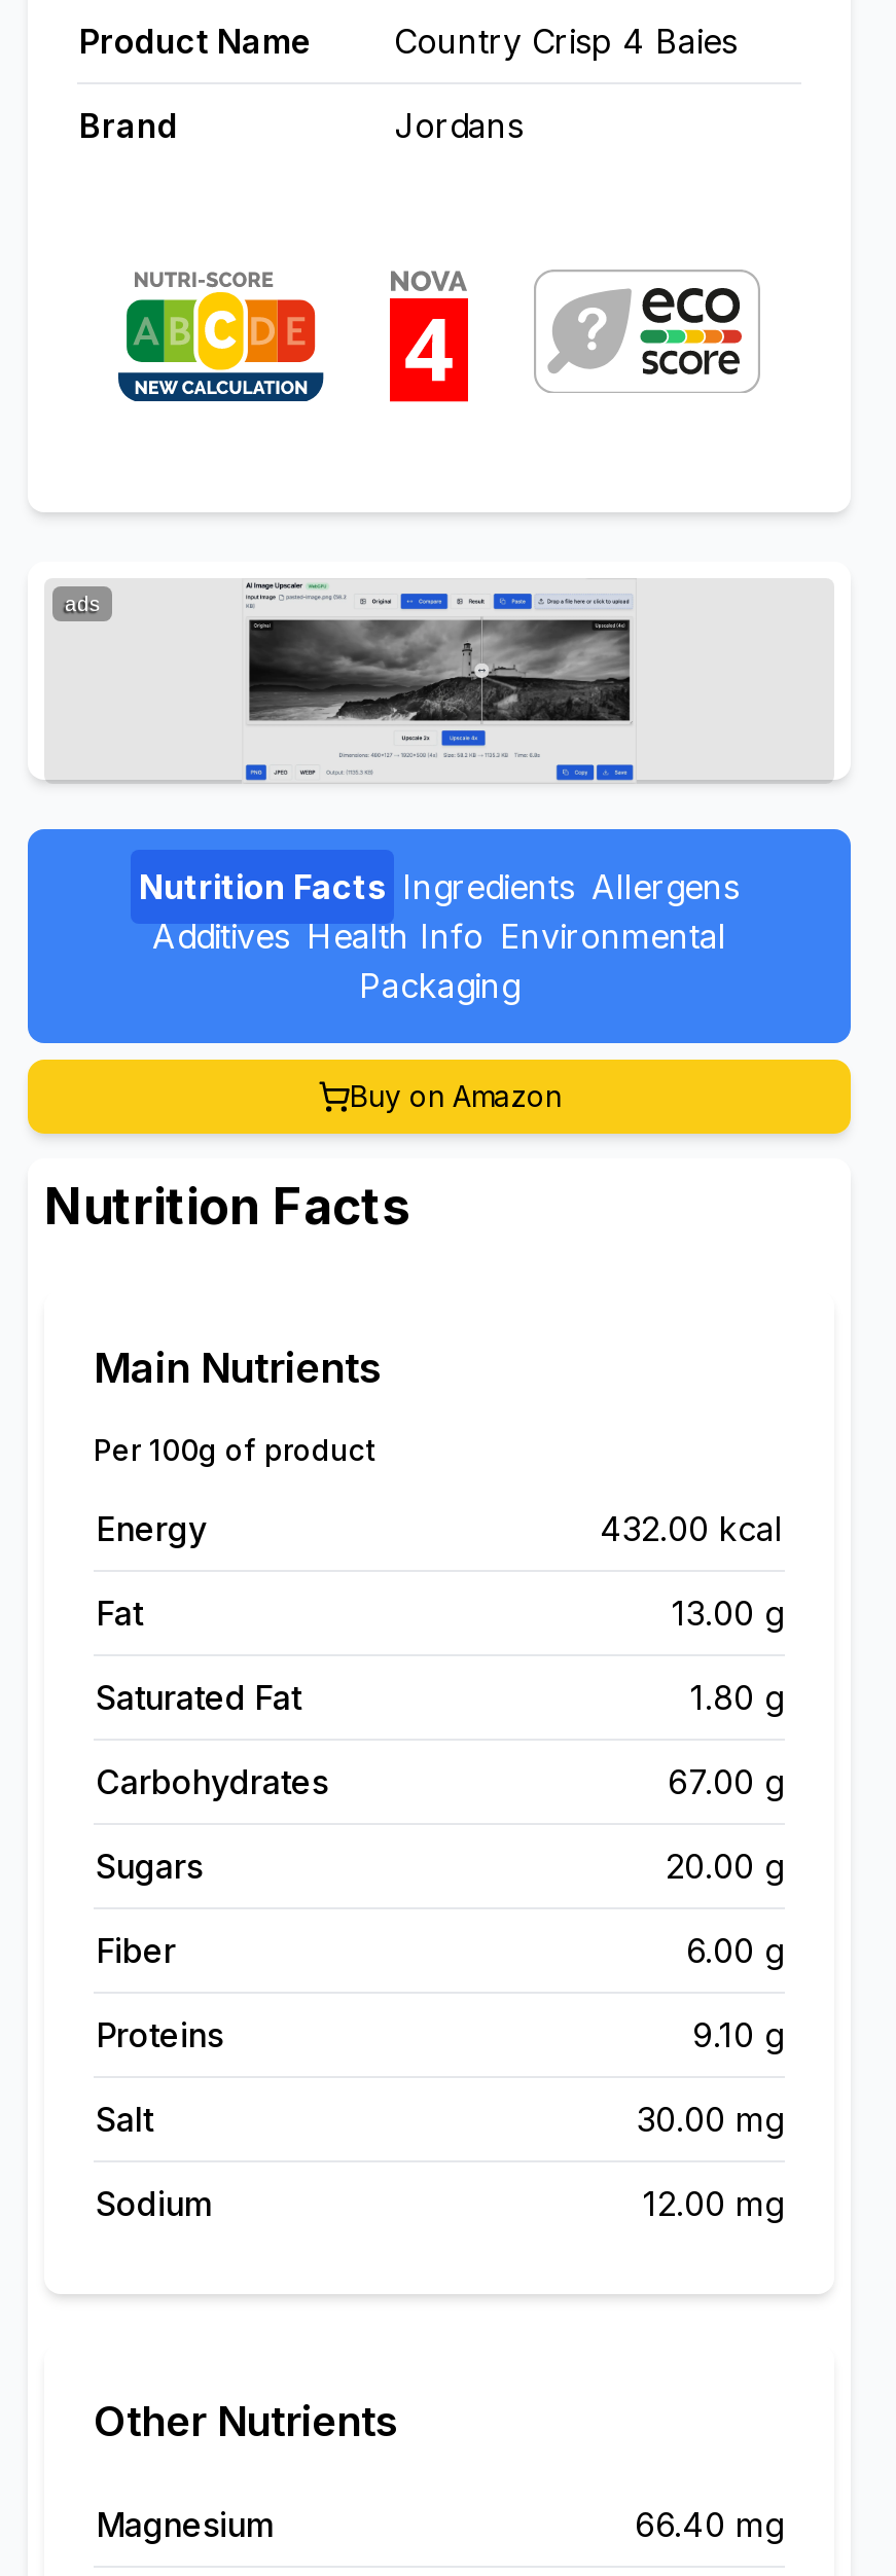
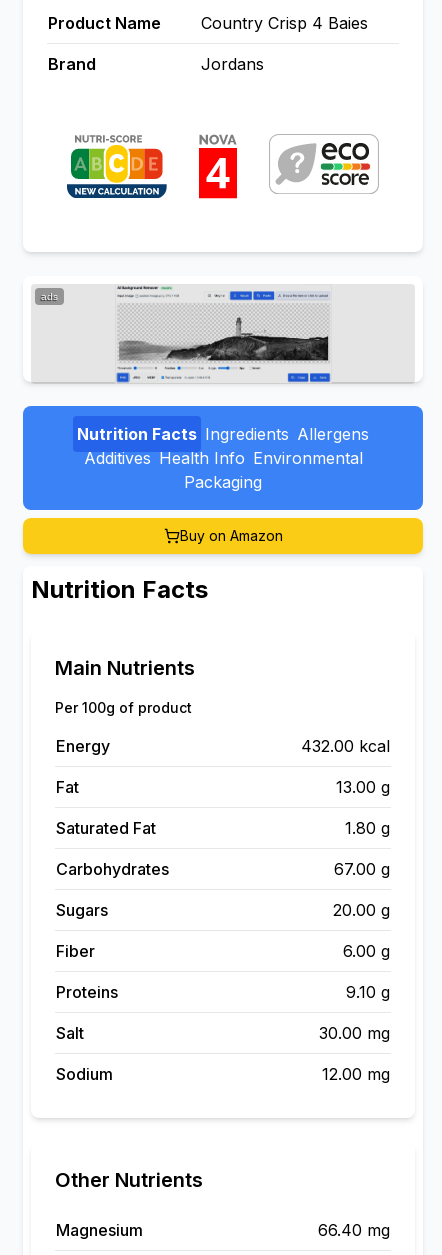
- [image]
+ [image]
